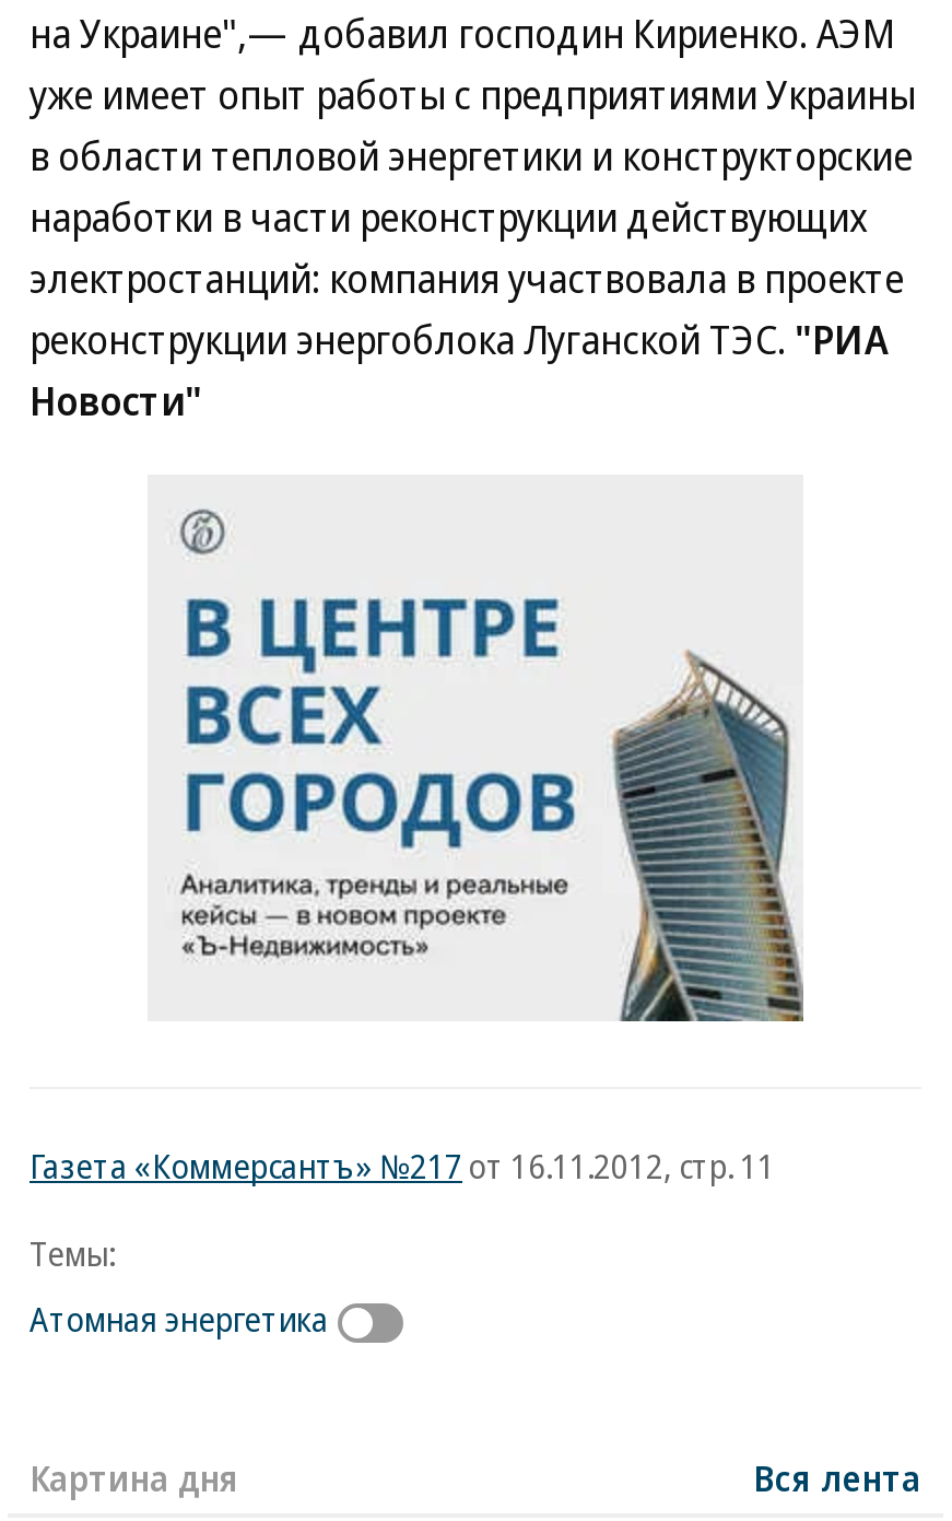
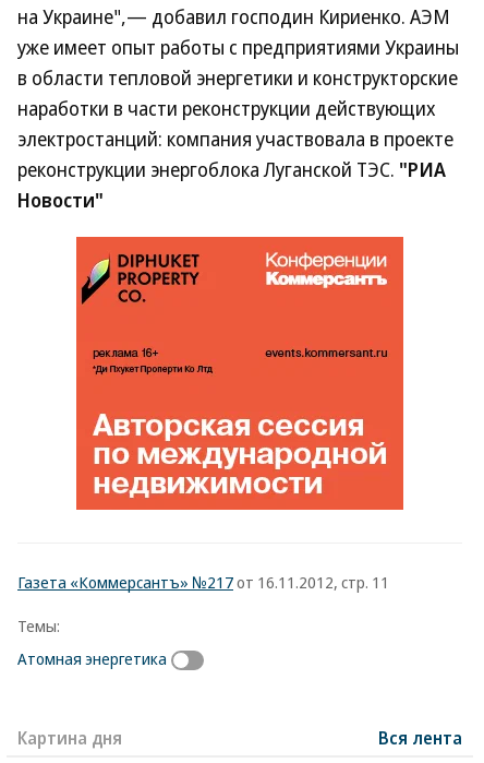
- [image]
+ [image]
